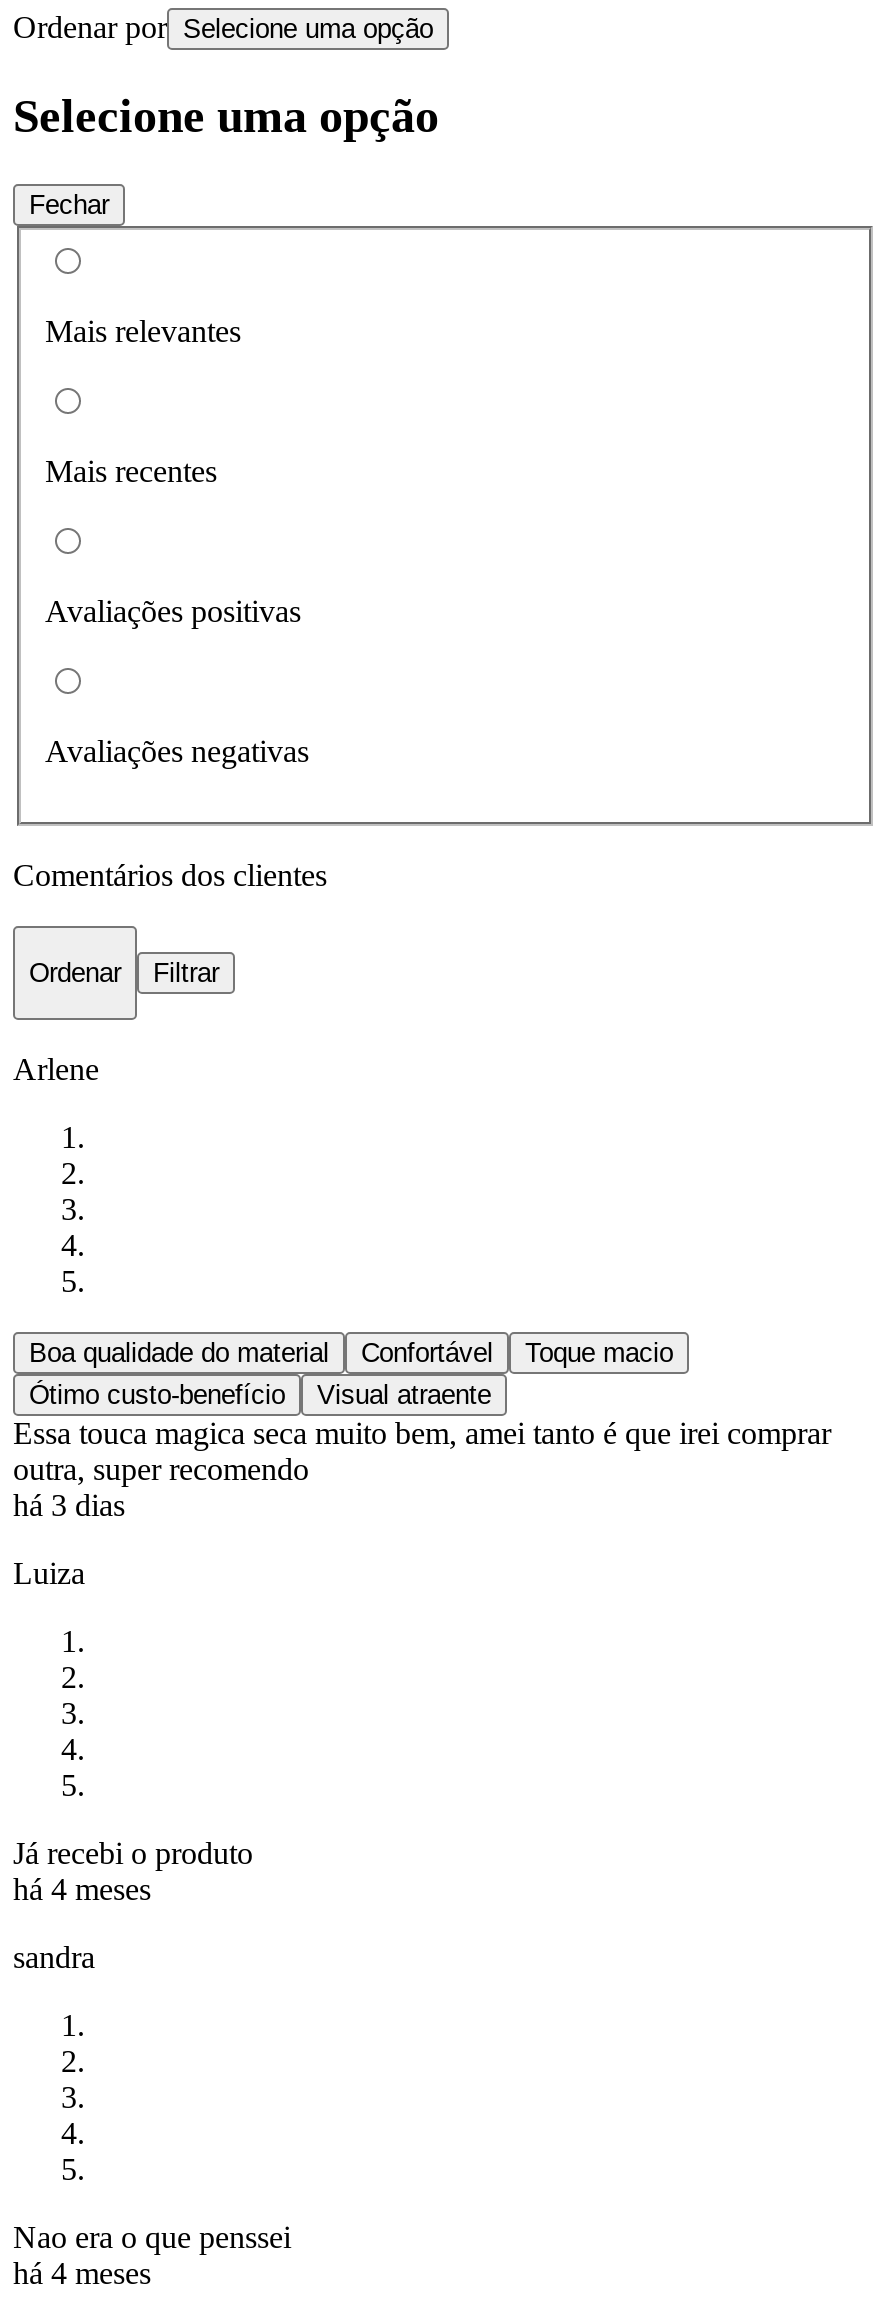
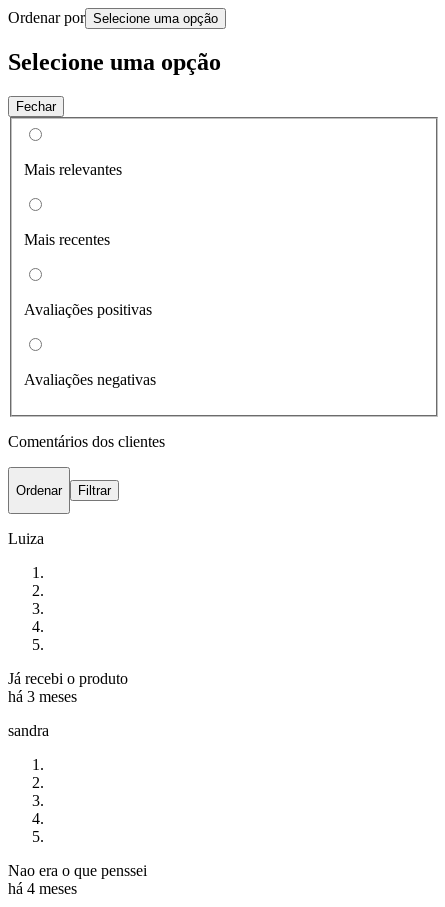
- Arlene

- Boa qualidade do material
- Confortável
- Toque macio
- Ótimo custo-benefício
- Visual atraente
- Essa touca magica seca muito bem, amei tanto é que irei comprar
- outra, super recomendo
- há 3 dias

- há 4 meses
+ há 3 meses
